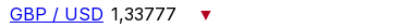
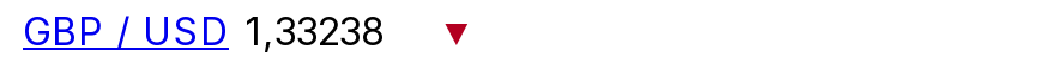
- GBP / USD 1,33777
+ GBP / USD 1,33238
